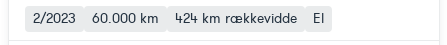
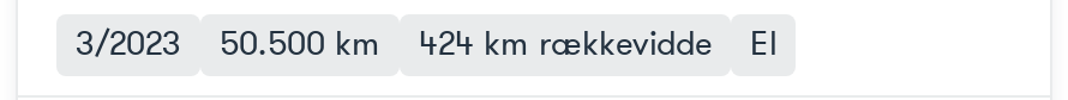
- 2/2023
+ 3/2023

- 60.000 km
+ 50.500 km
